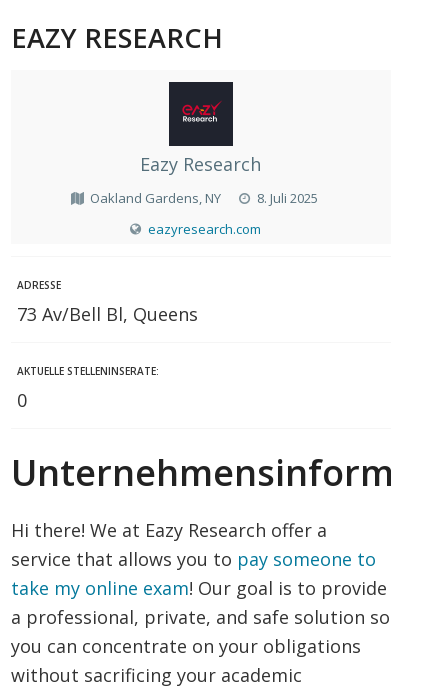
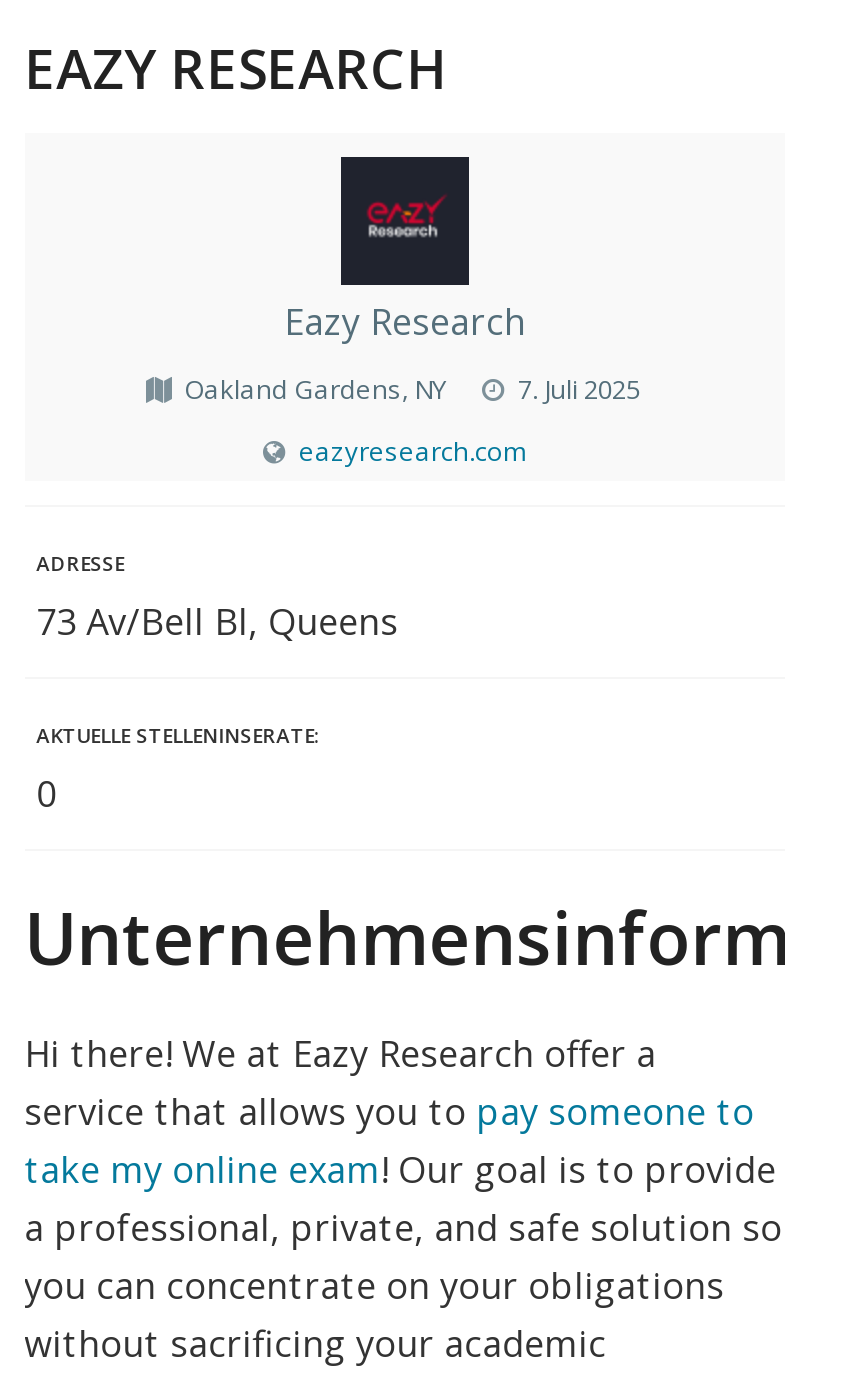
- Oakland Gardens, NY 8. Juli 2025
+ Oakland Gardens, NY 7. Juli 2025
